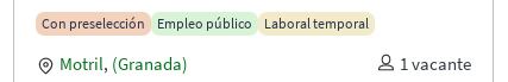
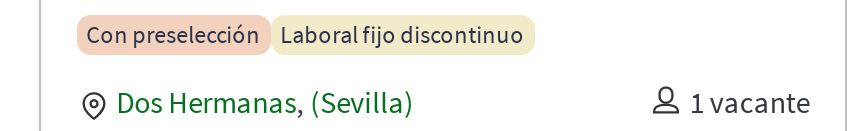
- Empleo público
- Laboral temporal
+ Laboral fijo discontinuo

- Motril, (Granada)
+ Dos Hermanas, (Sevilla)
